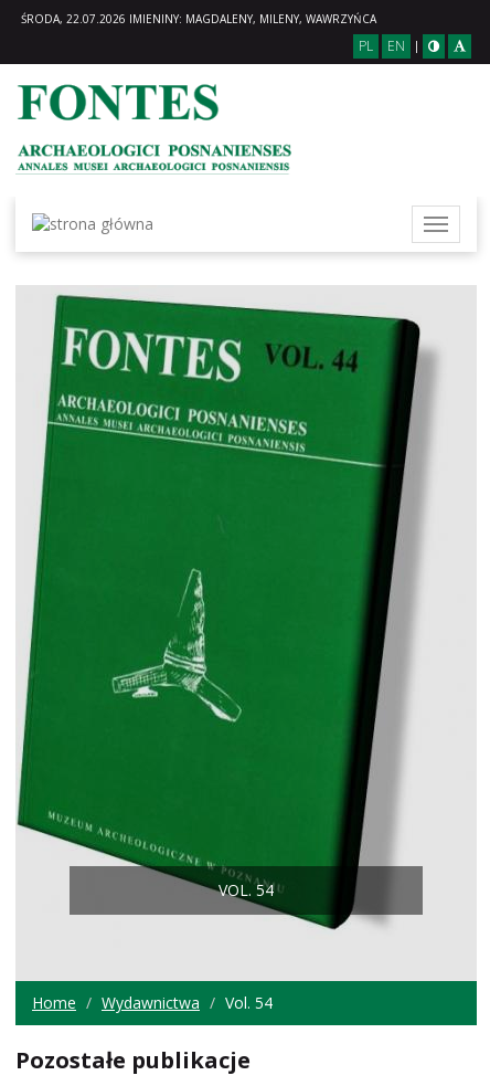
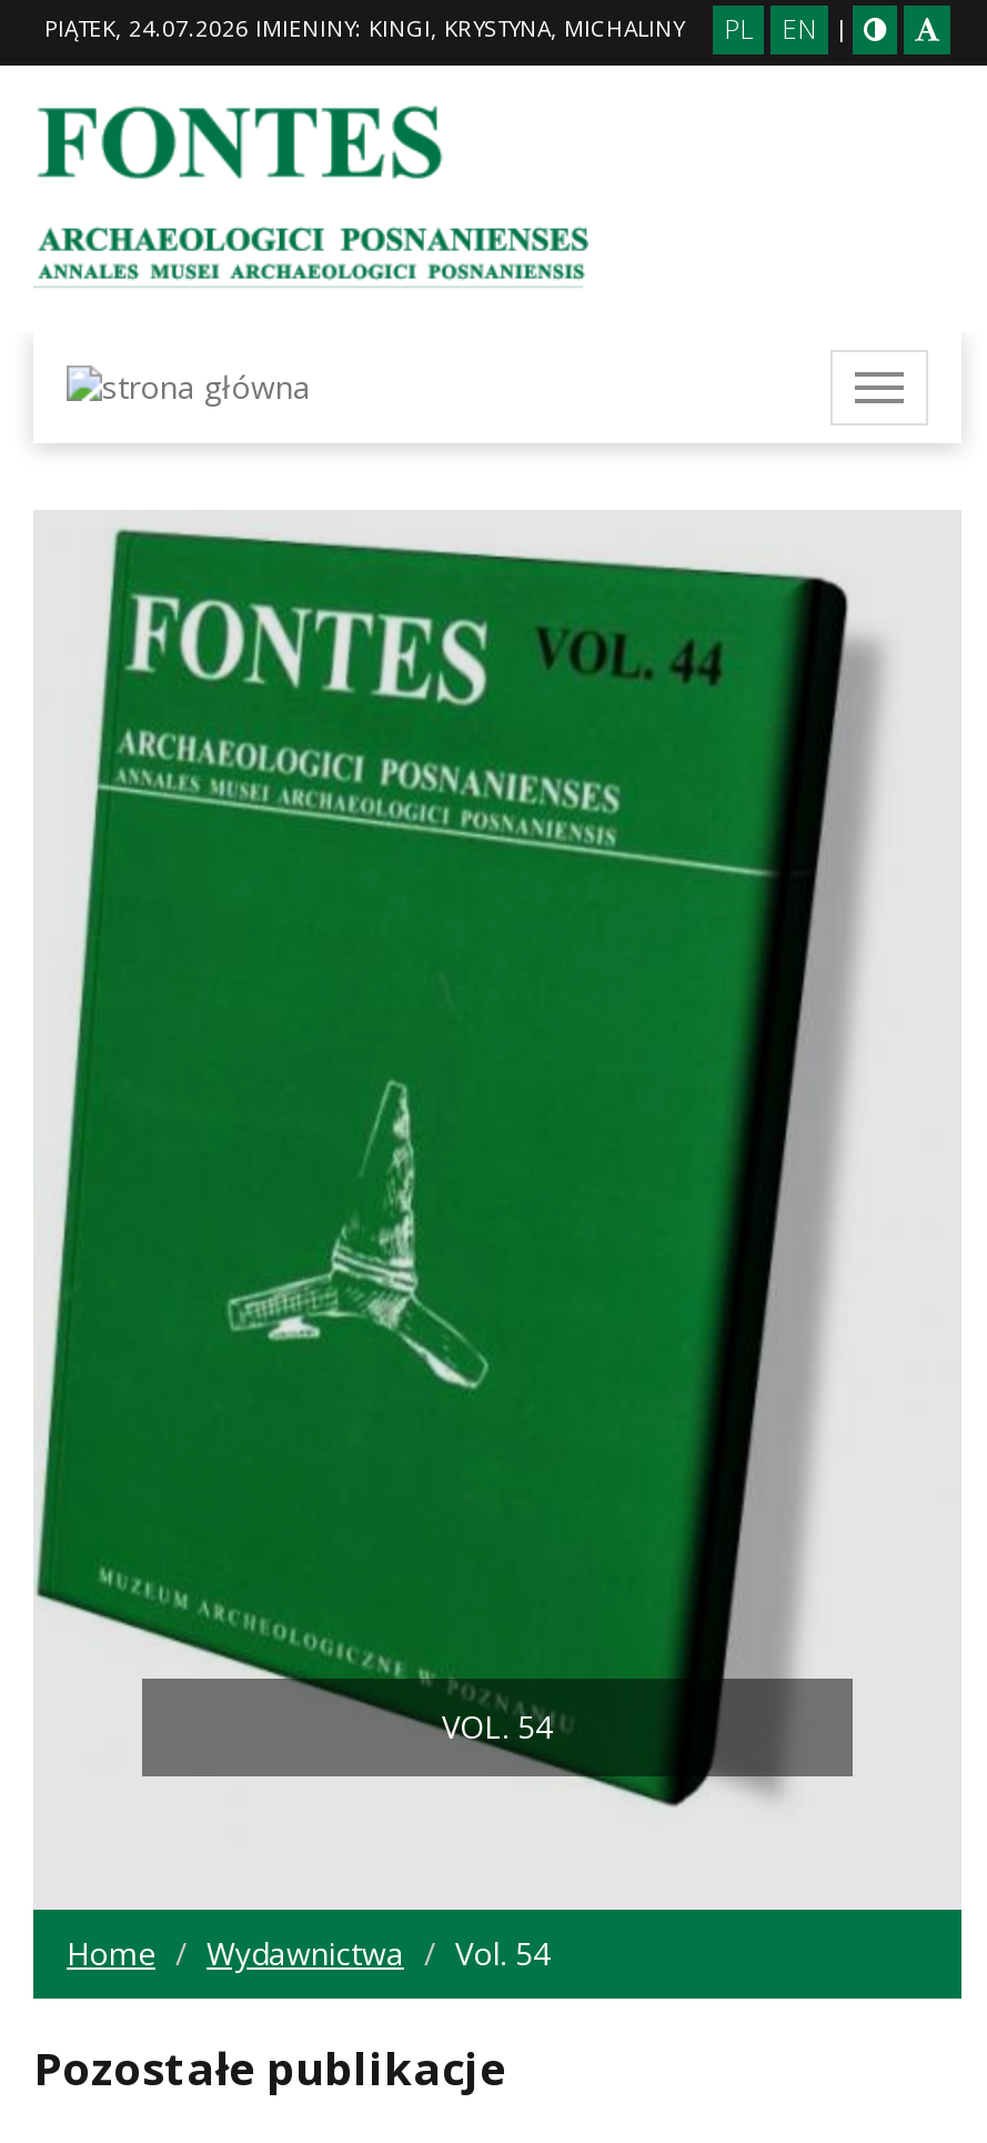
- ŚRODA, 22.07.2026 IMIENINY: MAGDALENY, MILENY, WAWRZYŃCA
+ PIĄTEK, 24.07.2026 IMIENINY: KINGI, KRYSTYNA, MICHALINY
